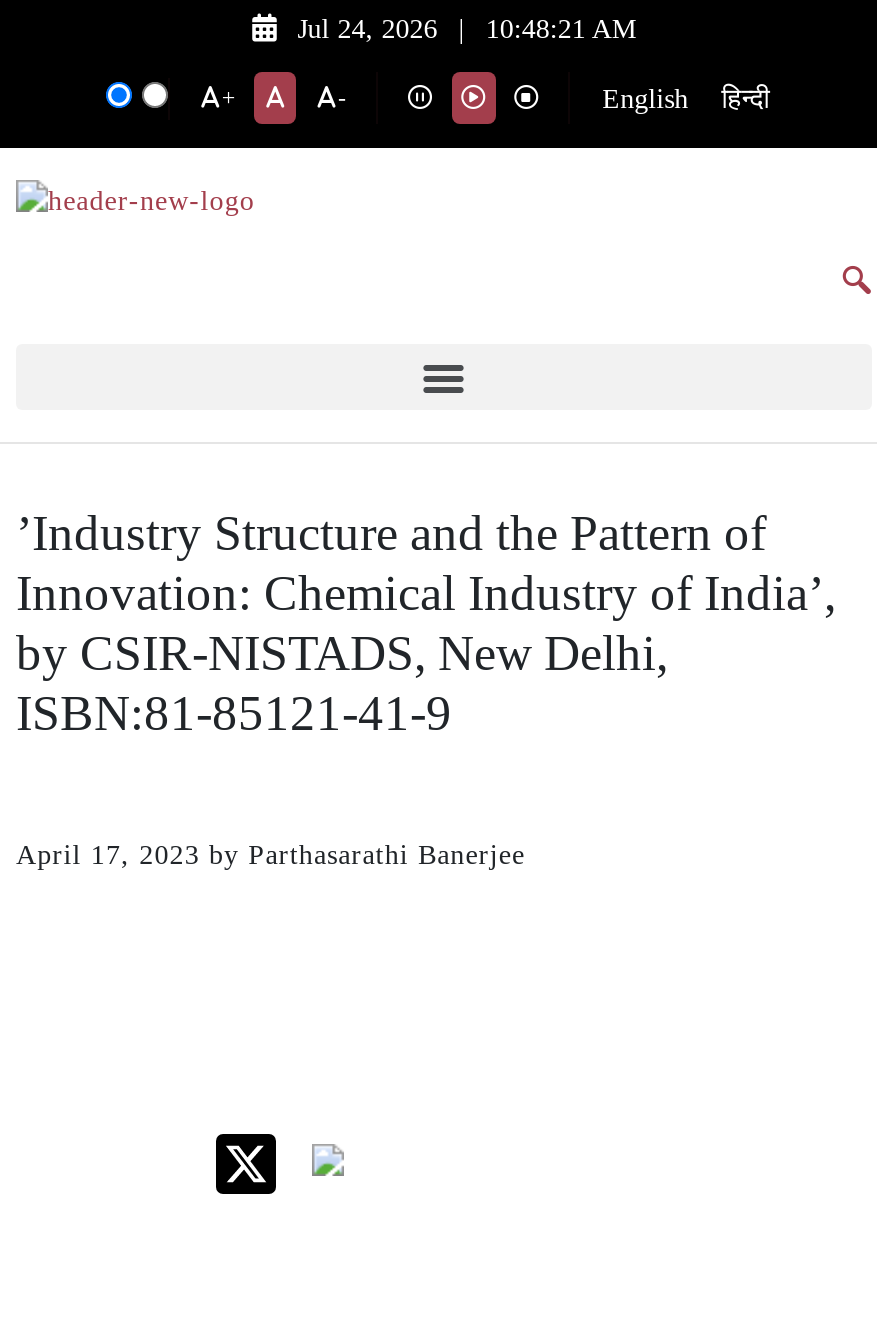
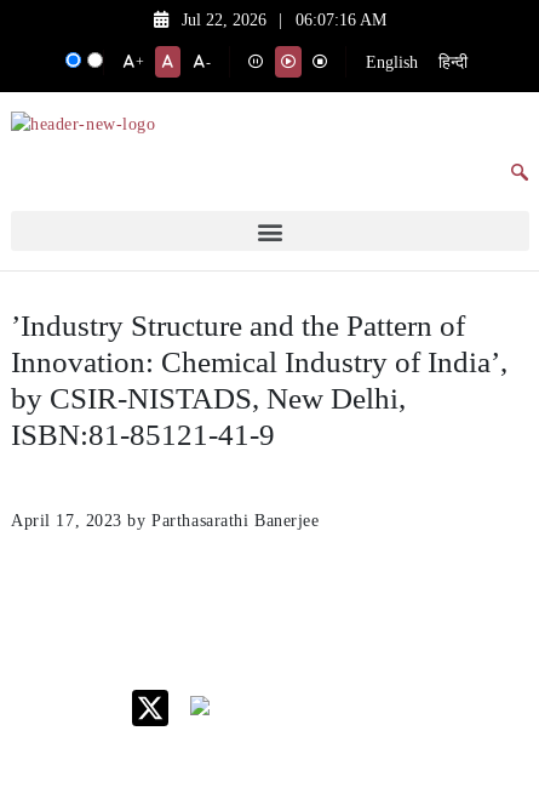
- Jul 24, 2026
+ Jul 22, 2026

- 10:48:21 AM
+ 06:07:16 AM
